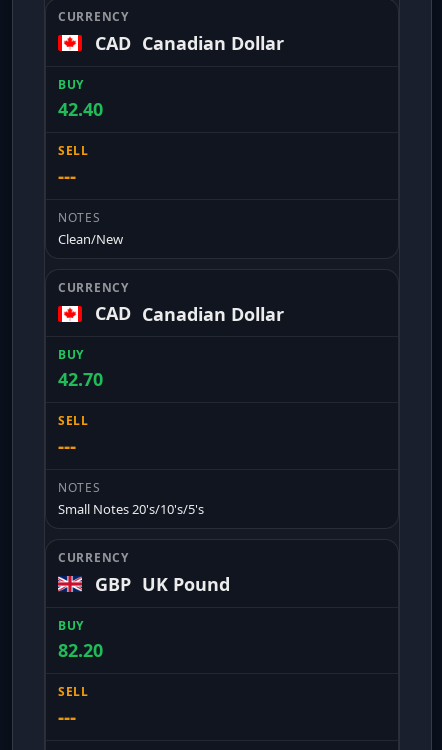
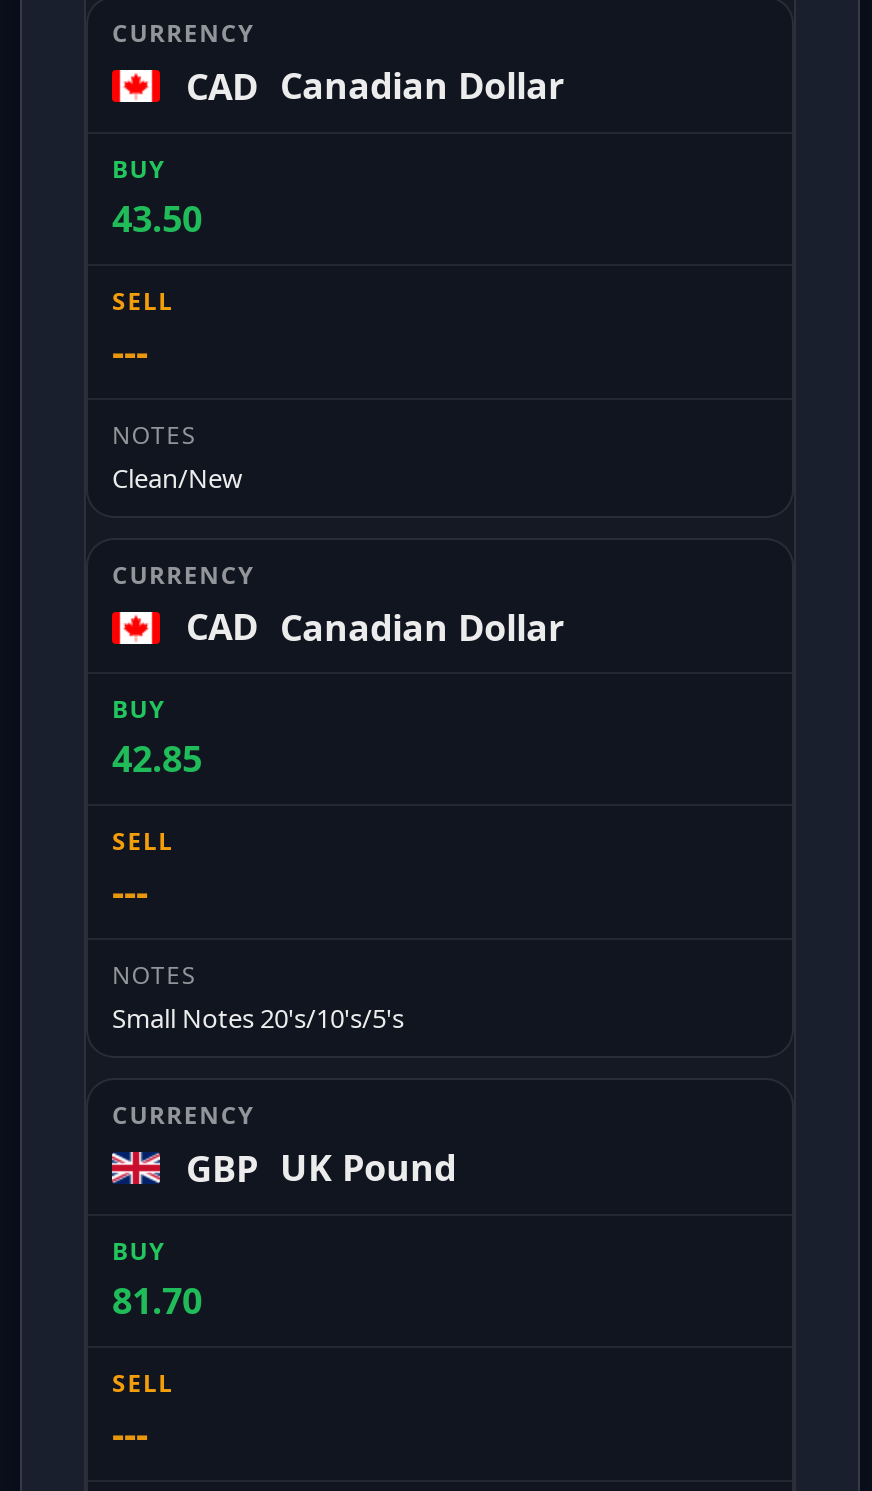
- 42.40
+ 43.50

- 42.70
+ 42.85

- 82.20
+ 81.70
